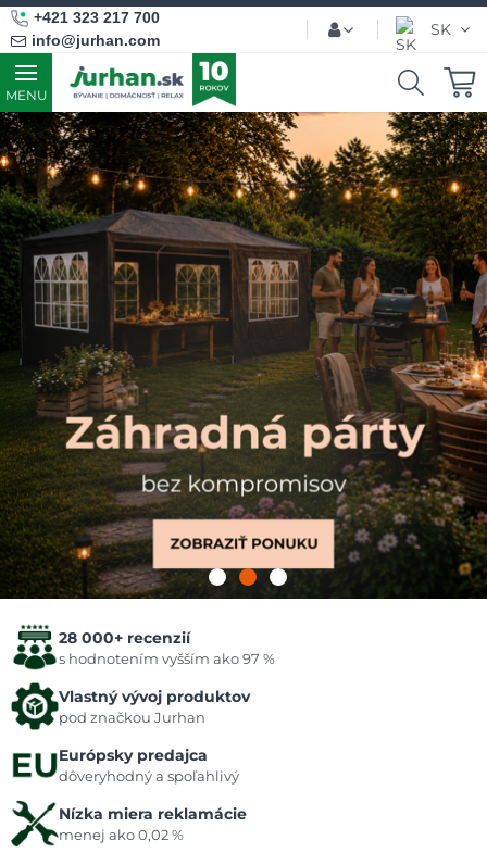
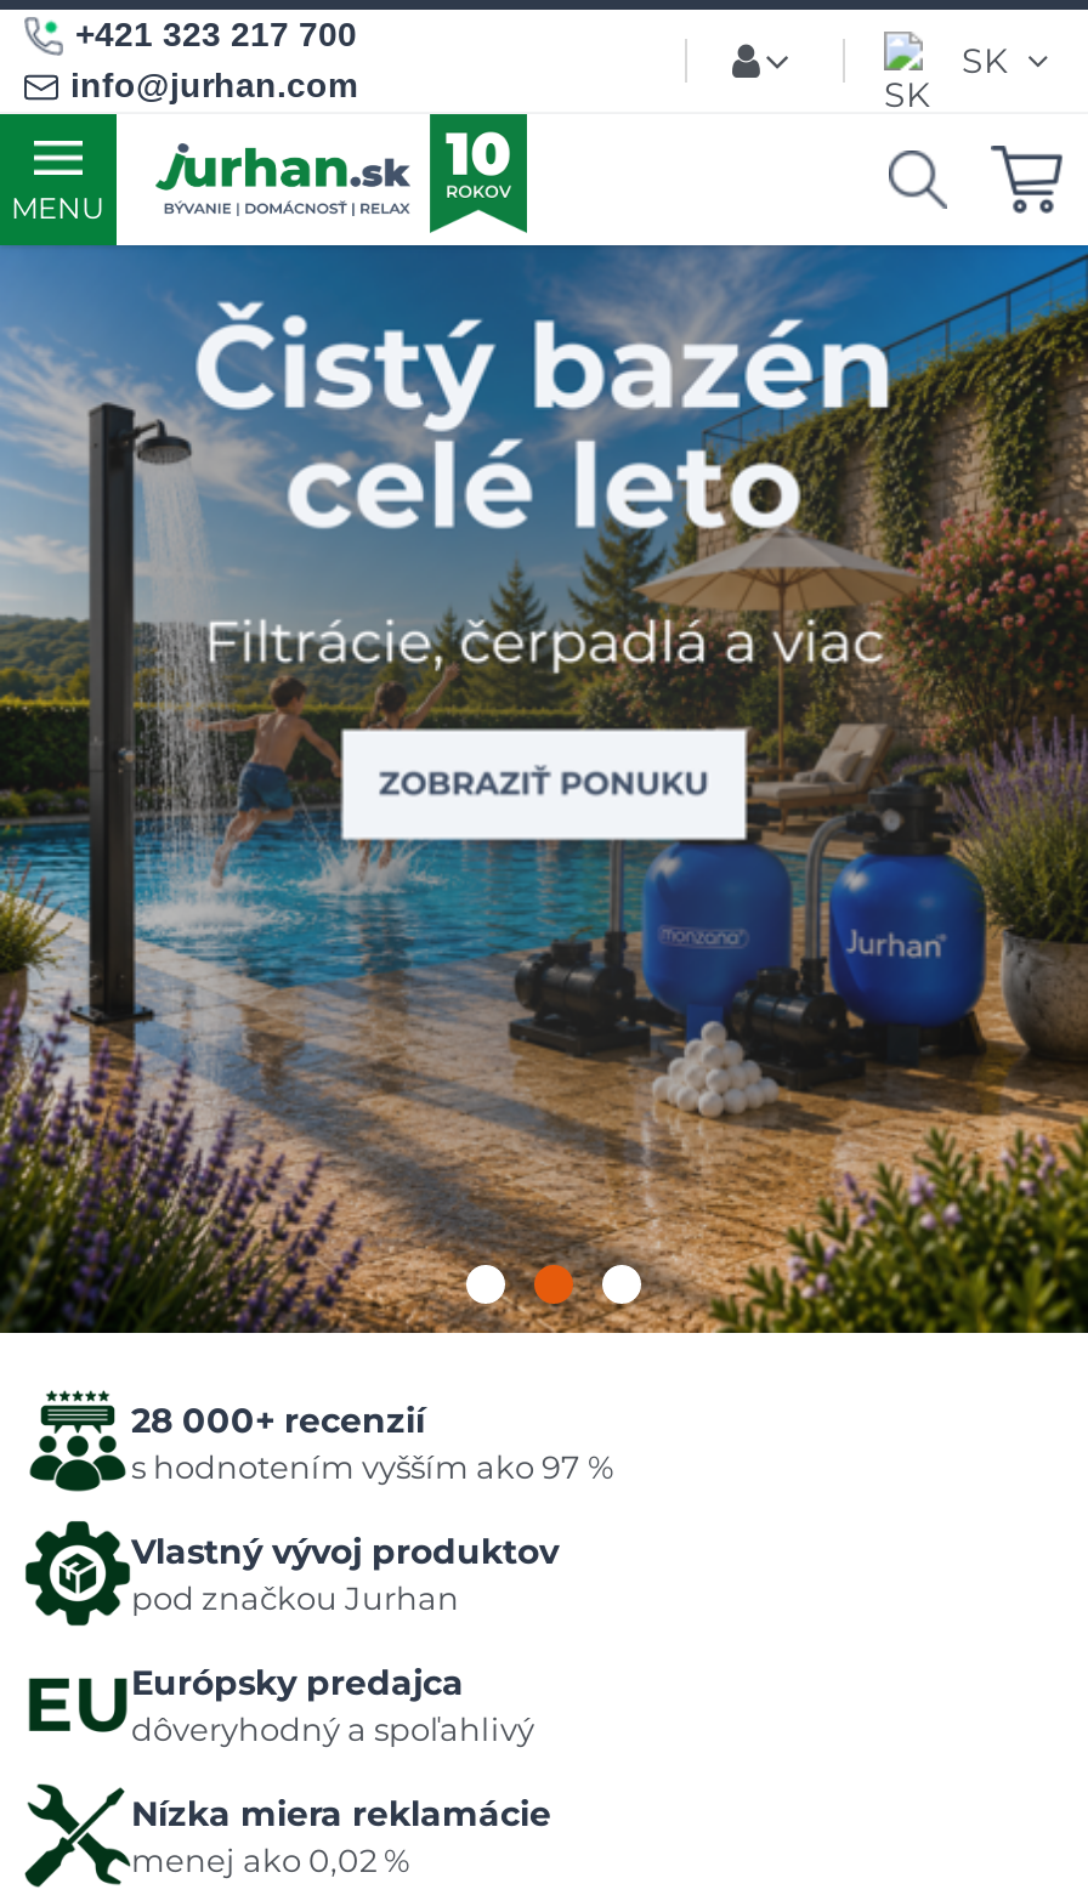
- [image]
+ [image]
